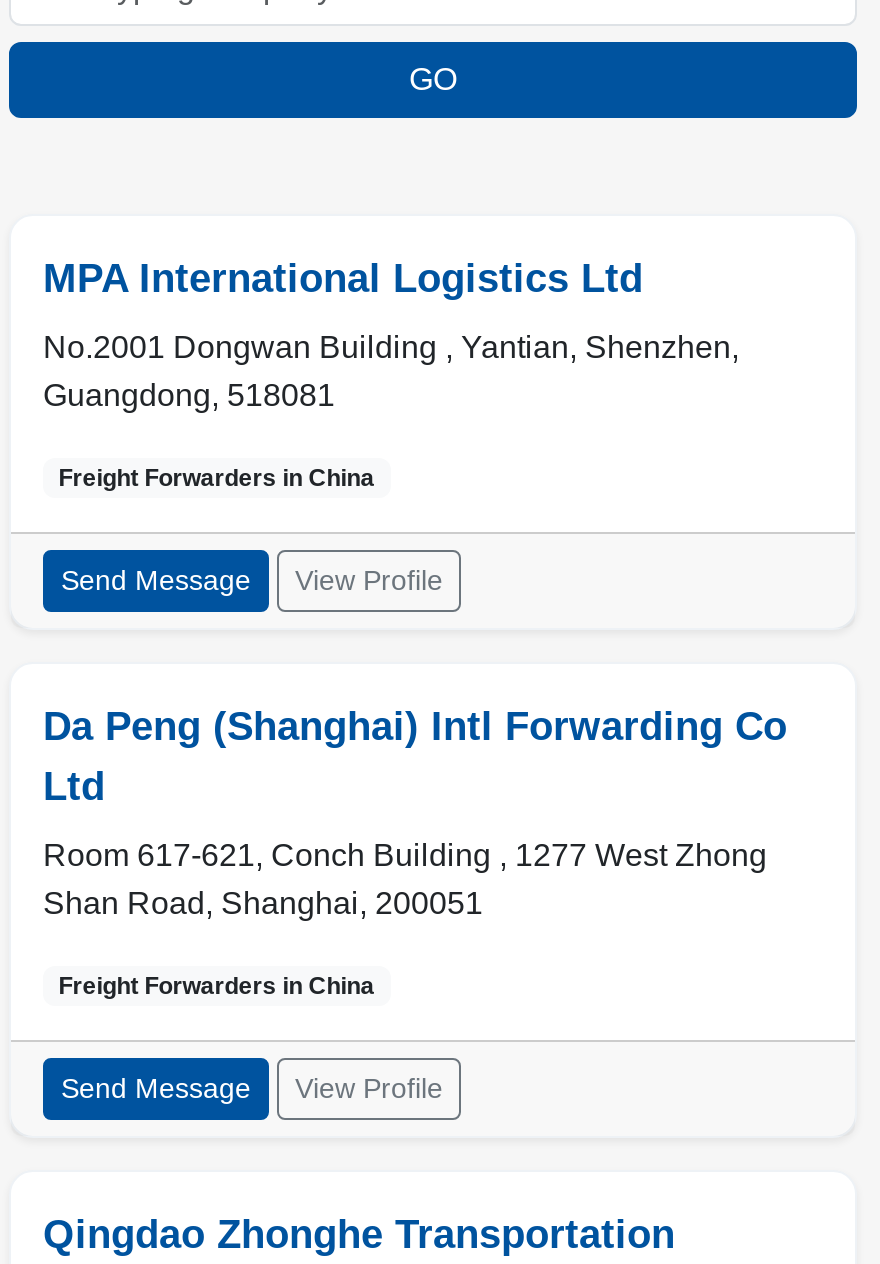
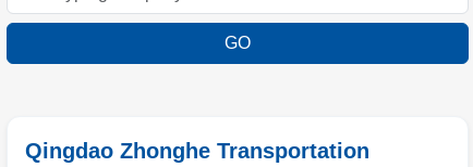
- MPA International Logistics Ltd
- No.2001 Dongwan Building , Yantian, Shenzhen,
- Guangdong, 518081
- Freight Forwarders in China
- Send Message
- View Profile
- Da Peng (Shanghai) Intl Forwarding Co
- Ltd
- Room 617-621, Conch Building , 1277 West Zhong
- Shan Road, Shanghai, 200051
- Freight Forwarders in China
- Send Message
- View Profile
